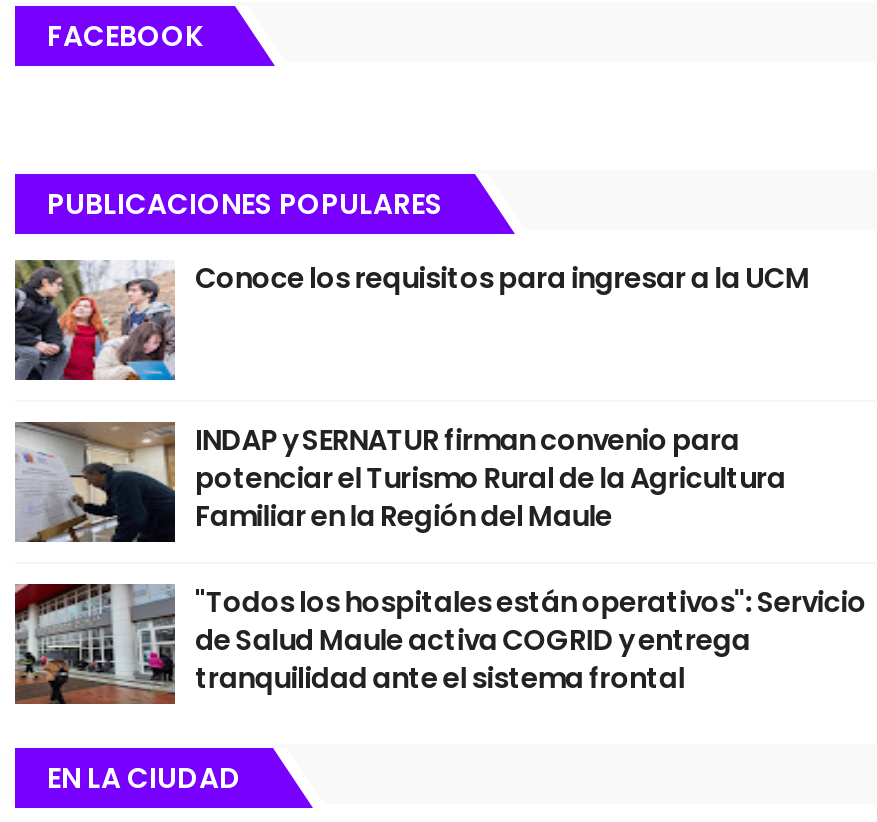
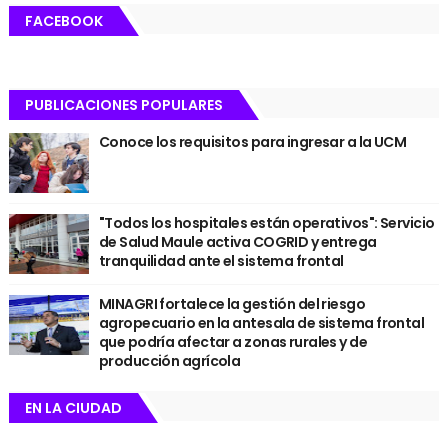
- [image]
- INDAP y SERNATUR firman convenio para
- potenciar el Turismo Rural de la Agricultura
- Familiar en la Región del Maule

moved up: [image] | "Todos los hospitales están operativos": Servicio | de Salud Maule activa COGRID y entrega | tranquilidad ante el sistema frontal

+ [image]
+ MINAGRI fortalece la gestión del riesgo
+ agropecuario en la antesala de sistema frontal
+ que podría afectar a zonas rurales y de
+ producción agrícola
